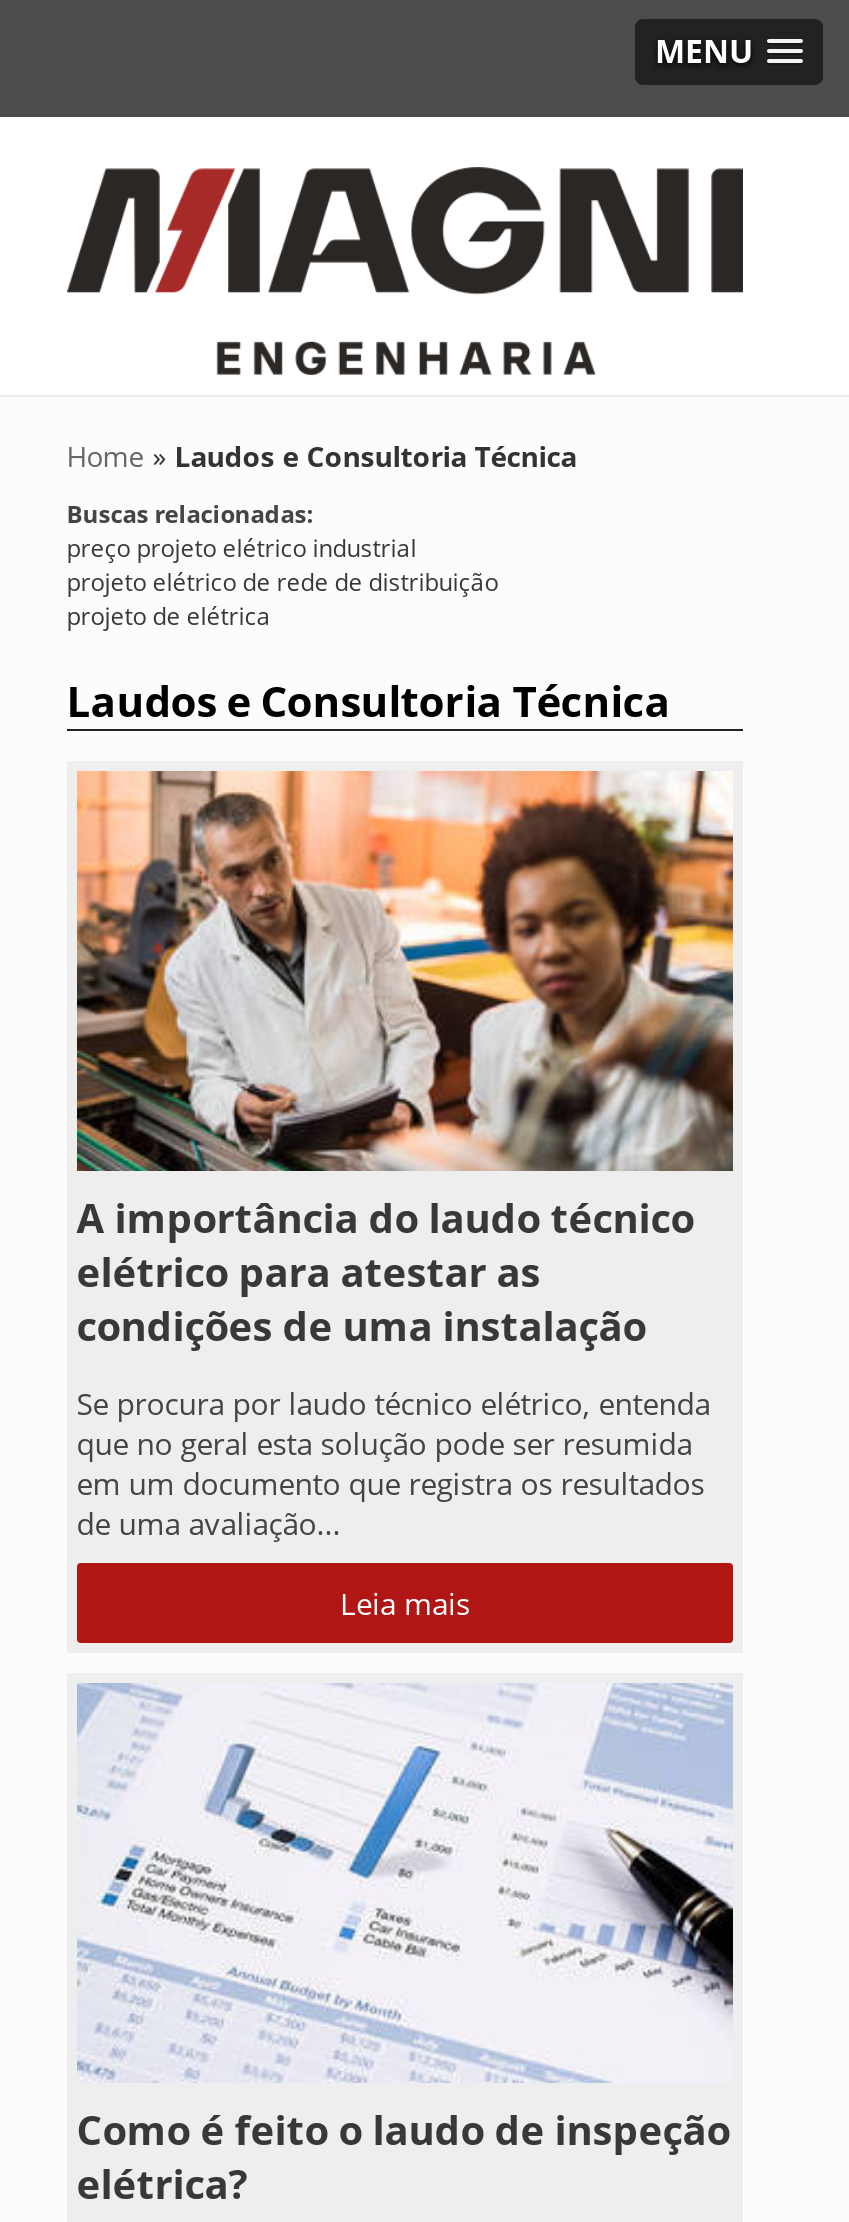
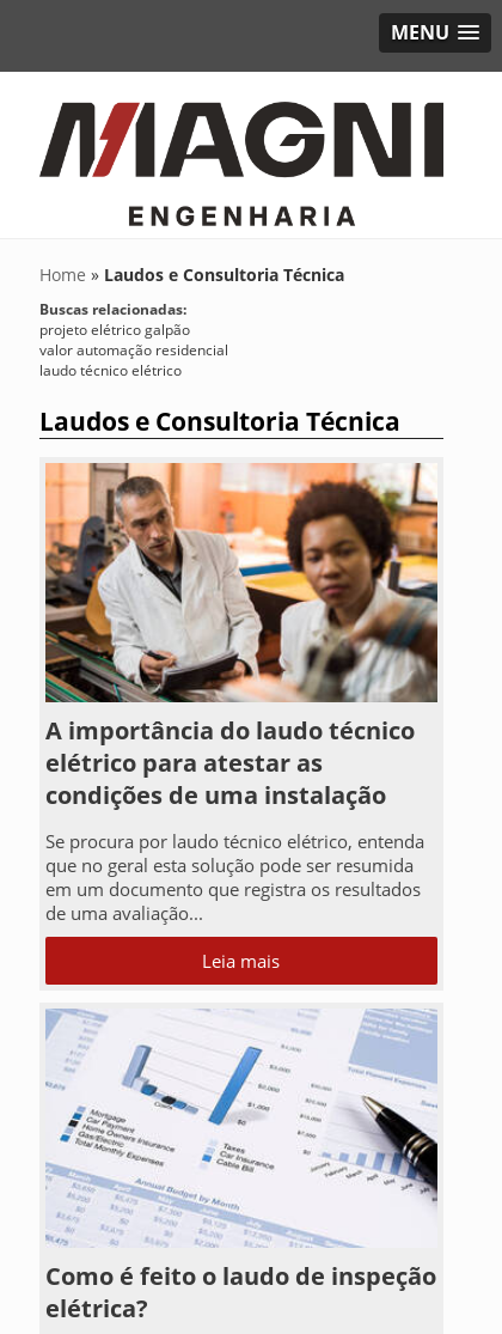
- preço projeto elétrico industrial
- projeto elétrico de rede de distribuição
- projeto de elétrica
+ projeto elétrico galpão
+ valor automação residencial
+ laudo técnico elétrico
